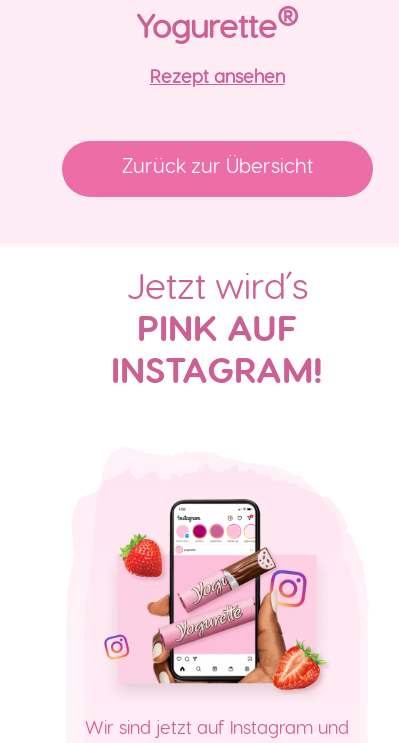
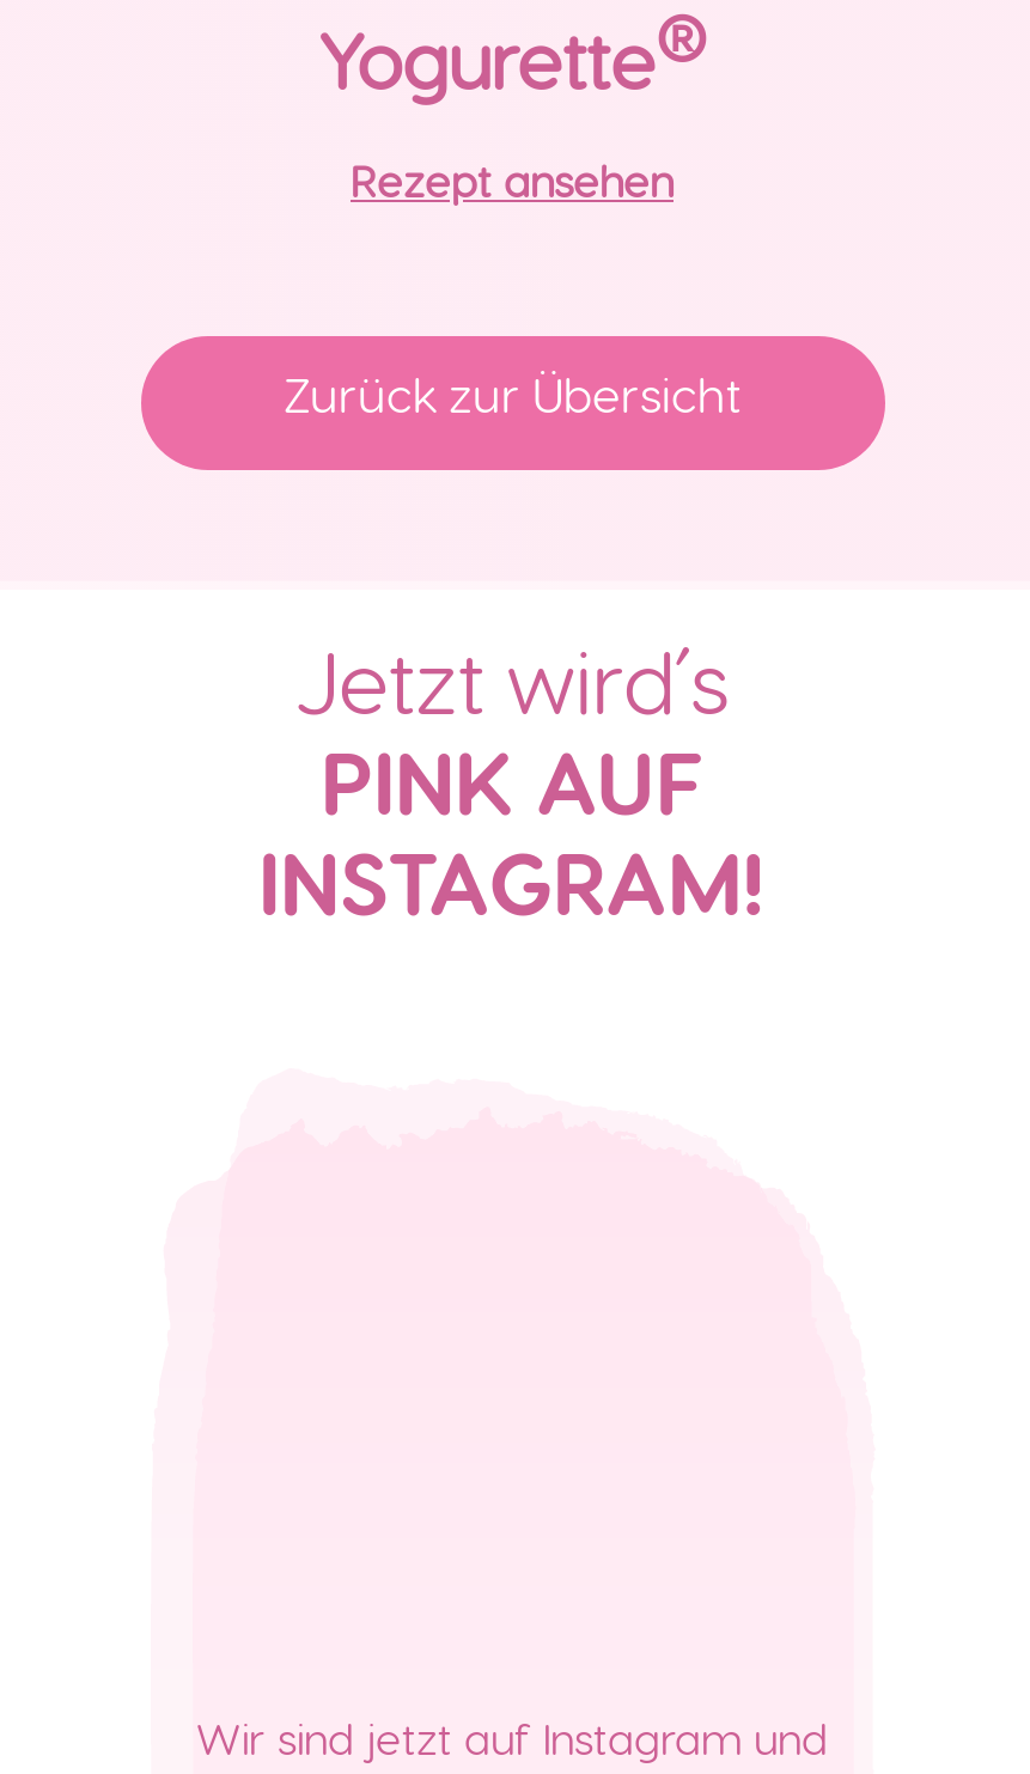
- [image]
